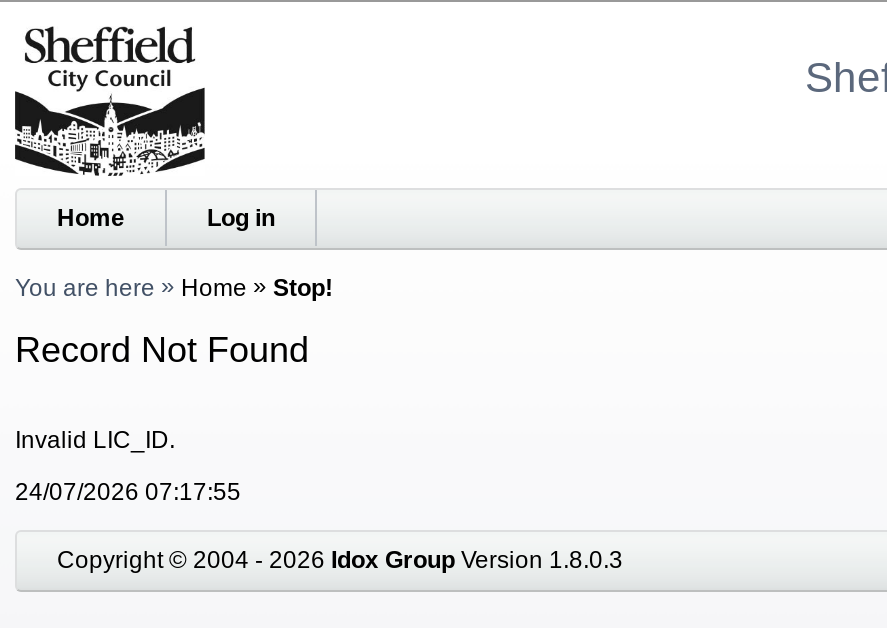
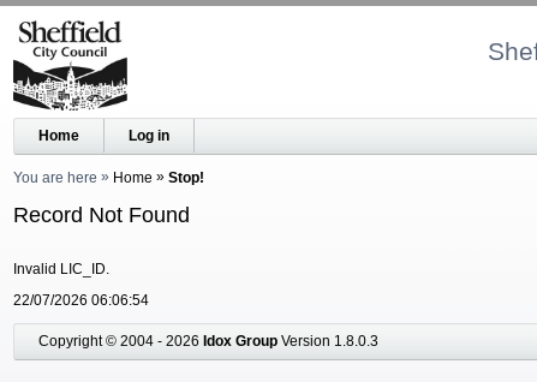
- 24/07/2026 07:17:55
+ 22/07/2026 06:06:54
